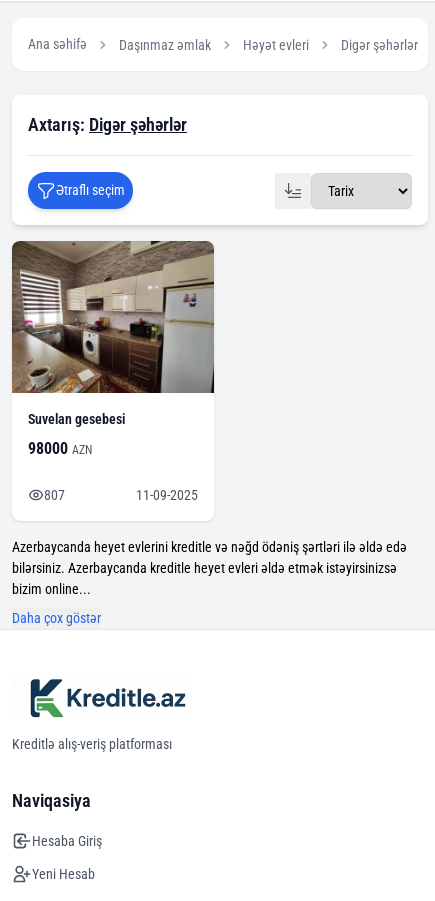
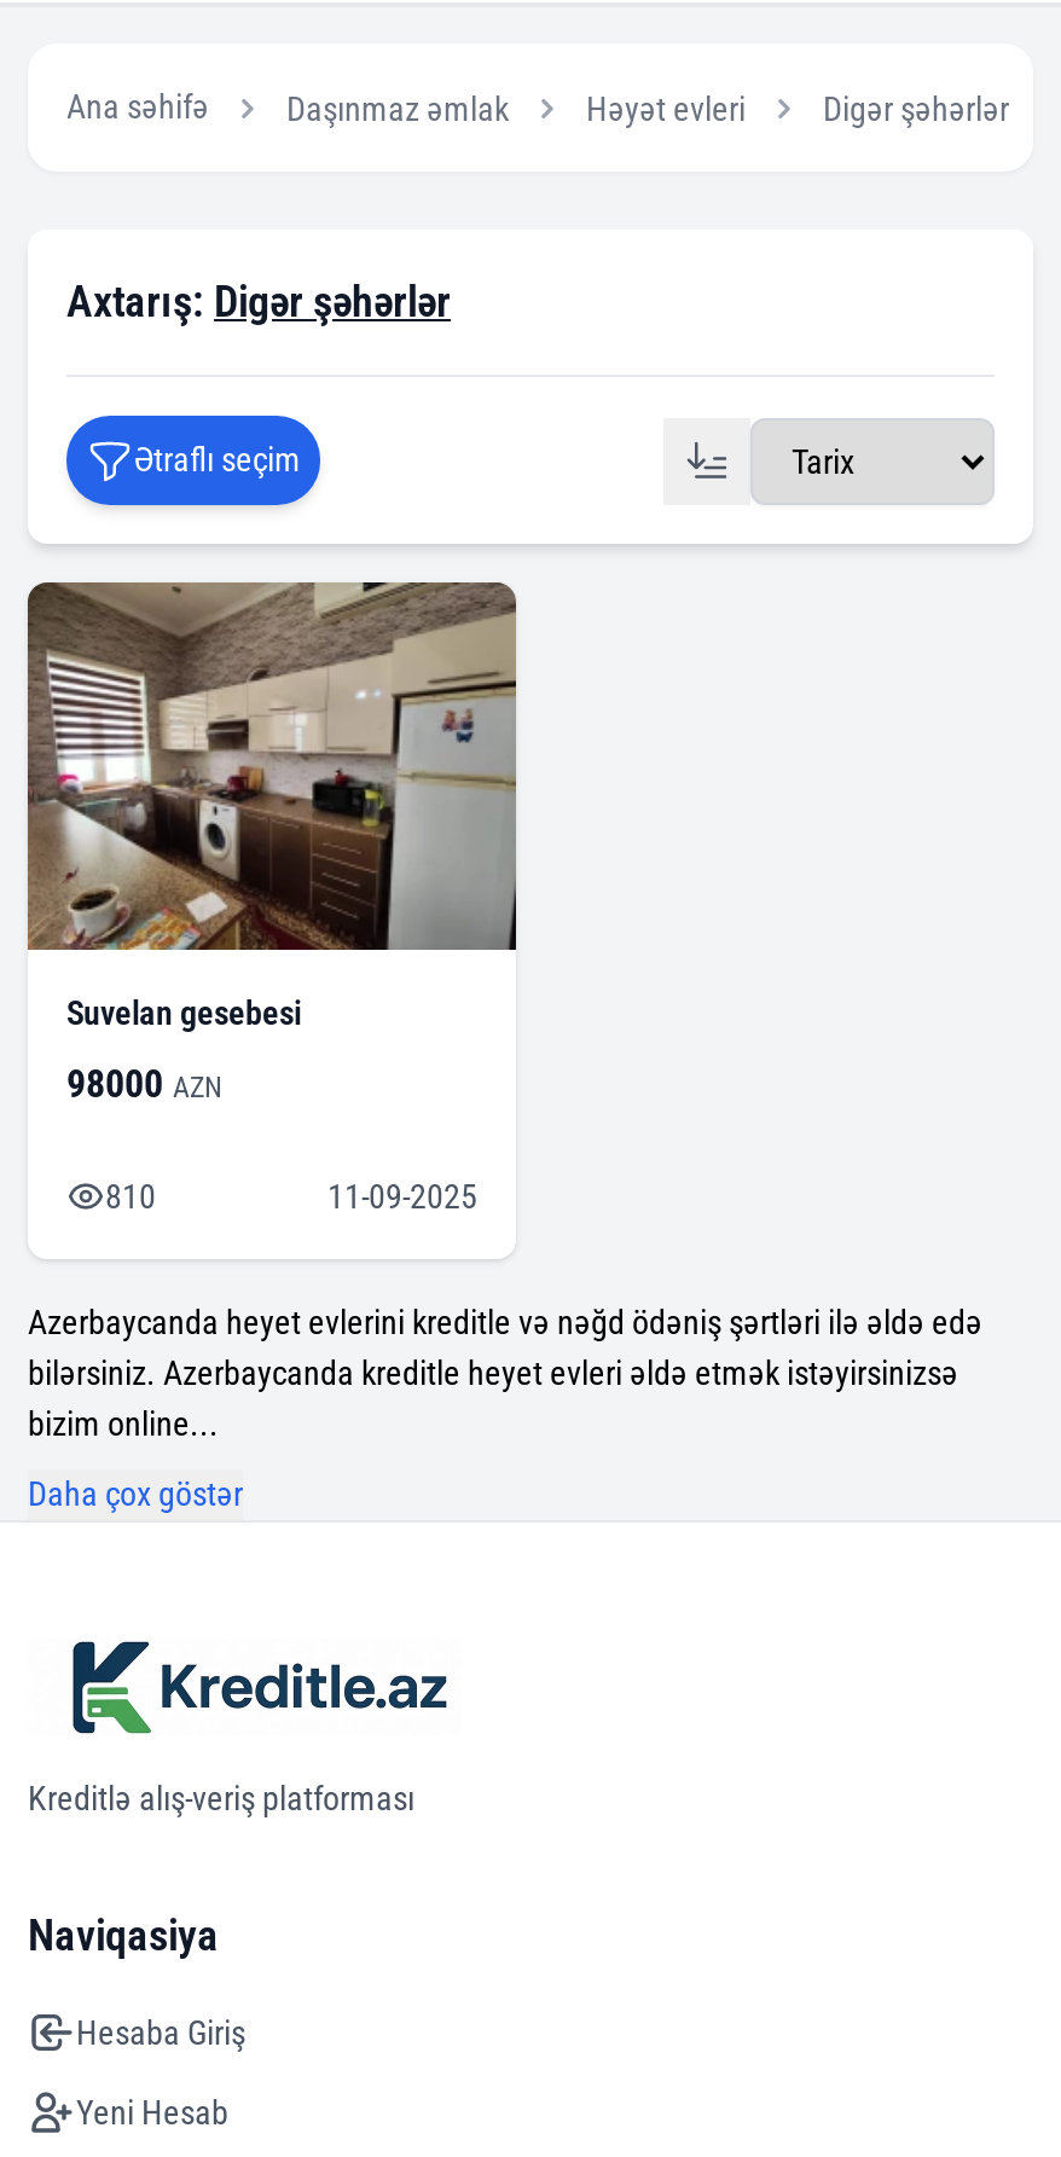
- 807
+ 810
